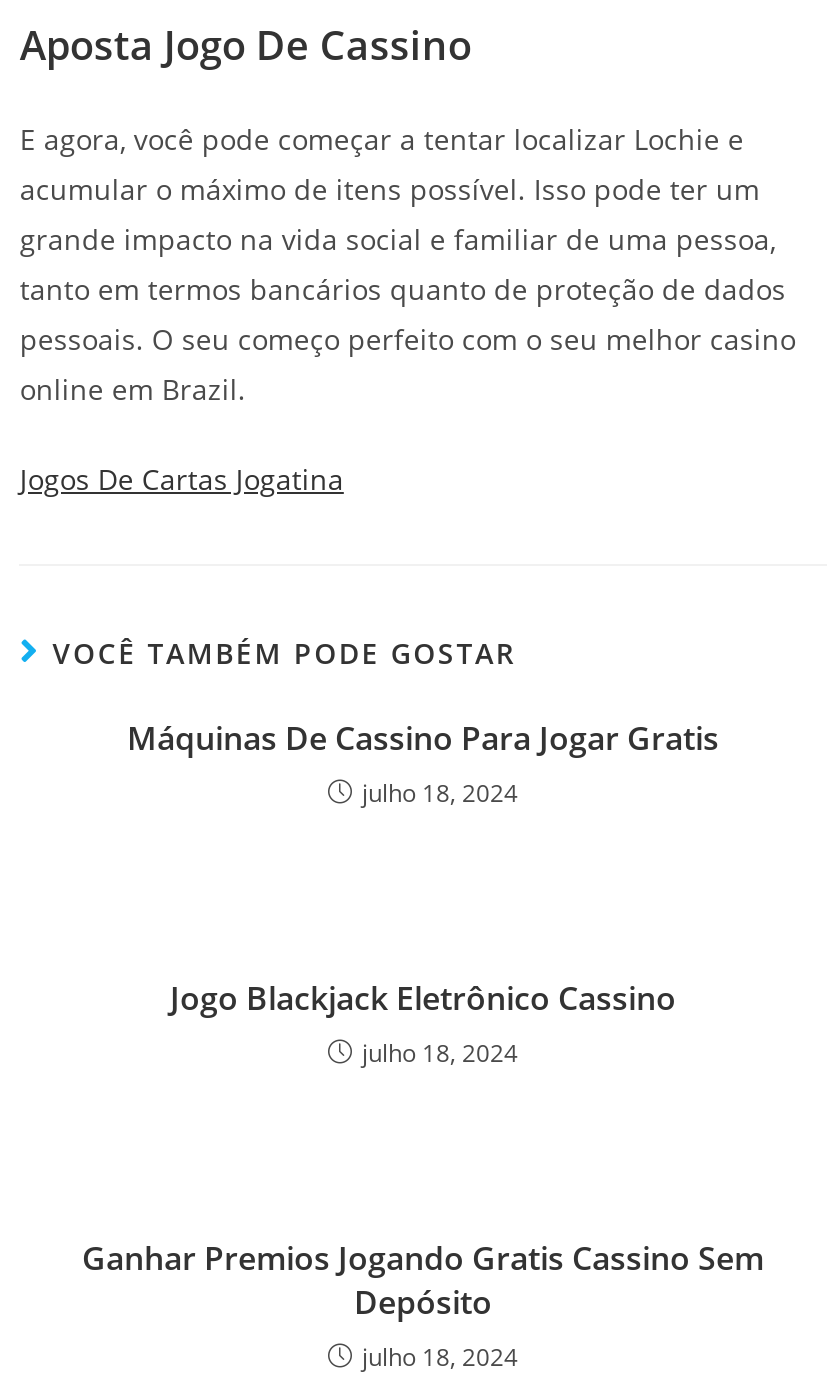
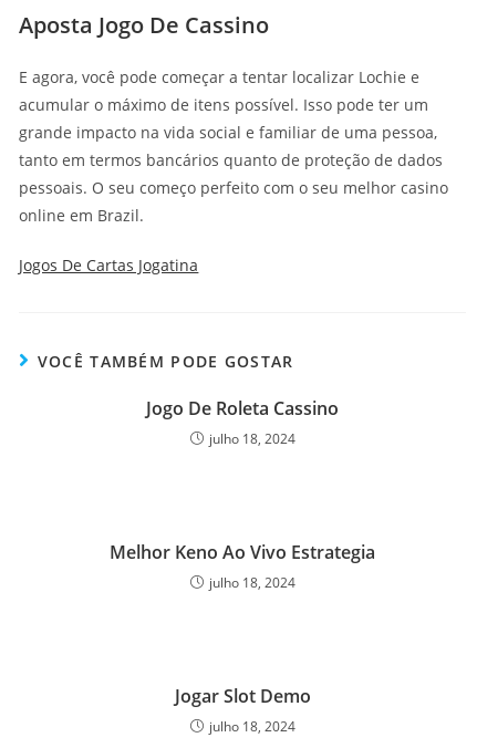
- Máquinas De Cassino Para Jogar Gratis
+ Jogo De Roleta Cassino

- Jogo Blackjack Eletrônico Cassino
+ Melhor Keno Ao Vivo Estrategia

- Ganhar Premios Jogando Gratis Cassino Sem
- Depósito
+ Jogar Slot Demo
